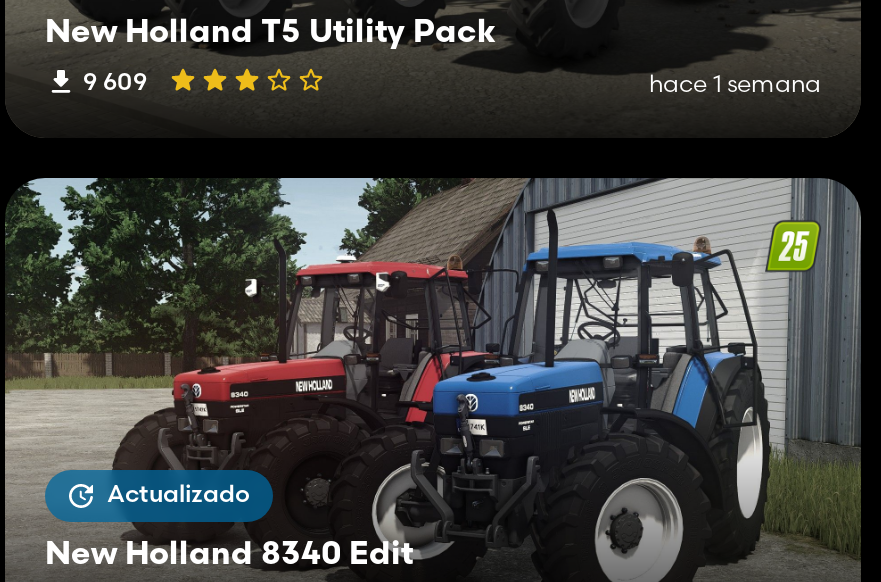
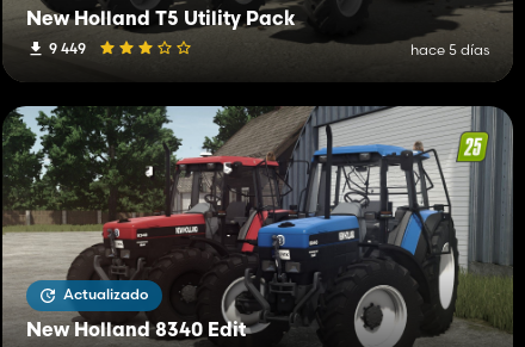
- 9 609
+ 9 449

- hace 1 semana
+ hace 5 días
